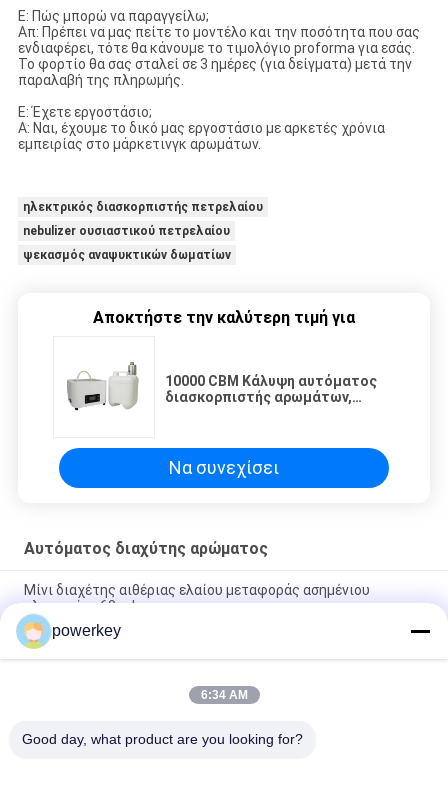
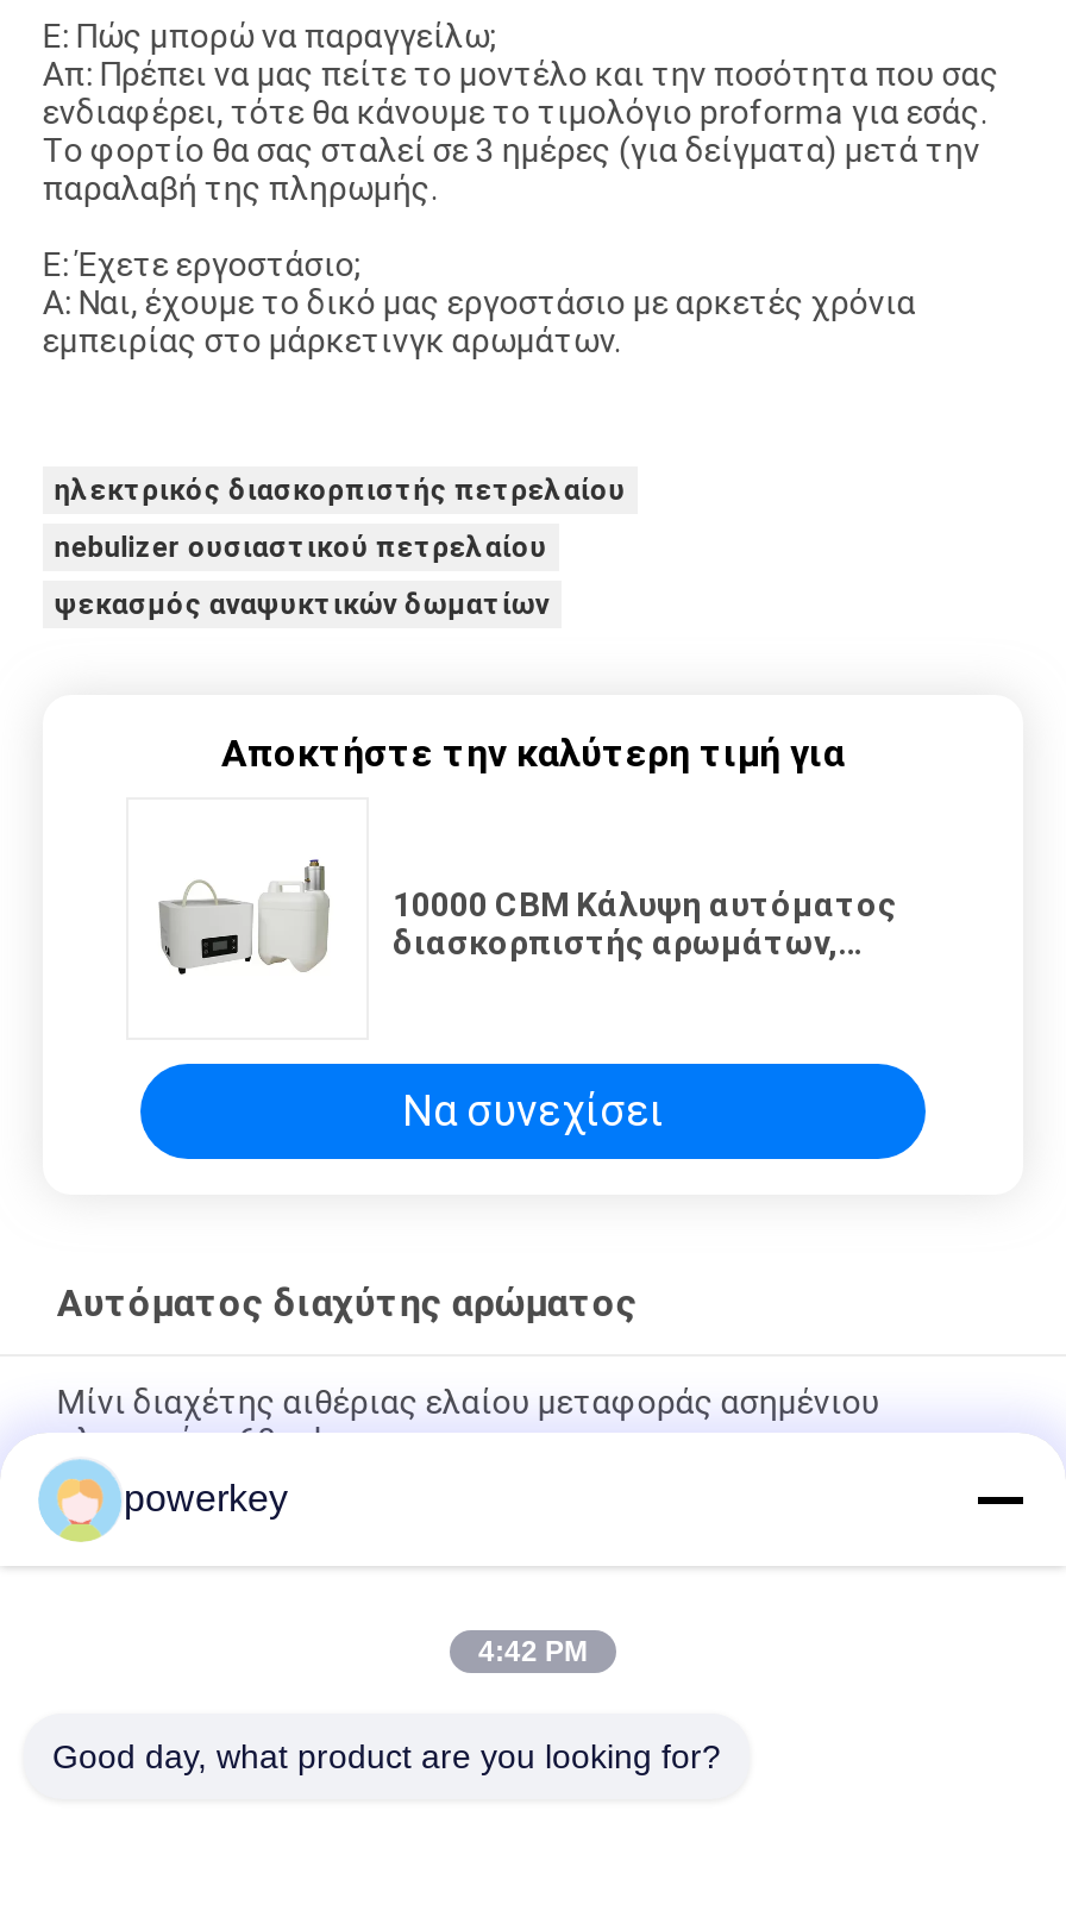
- 6:34 AM
+ 4:42 PM
